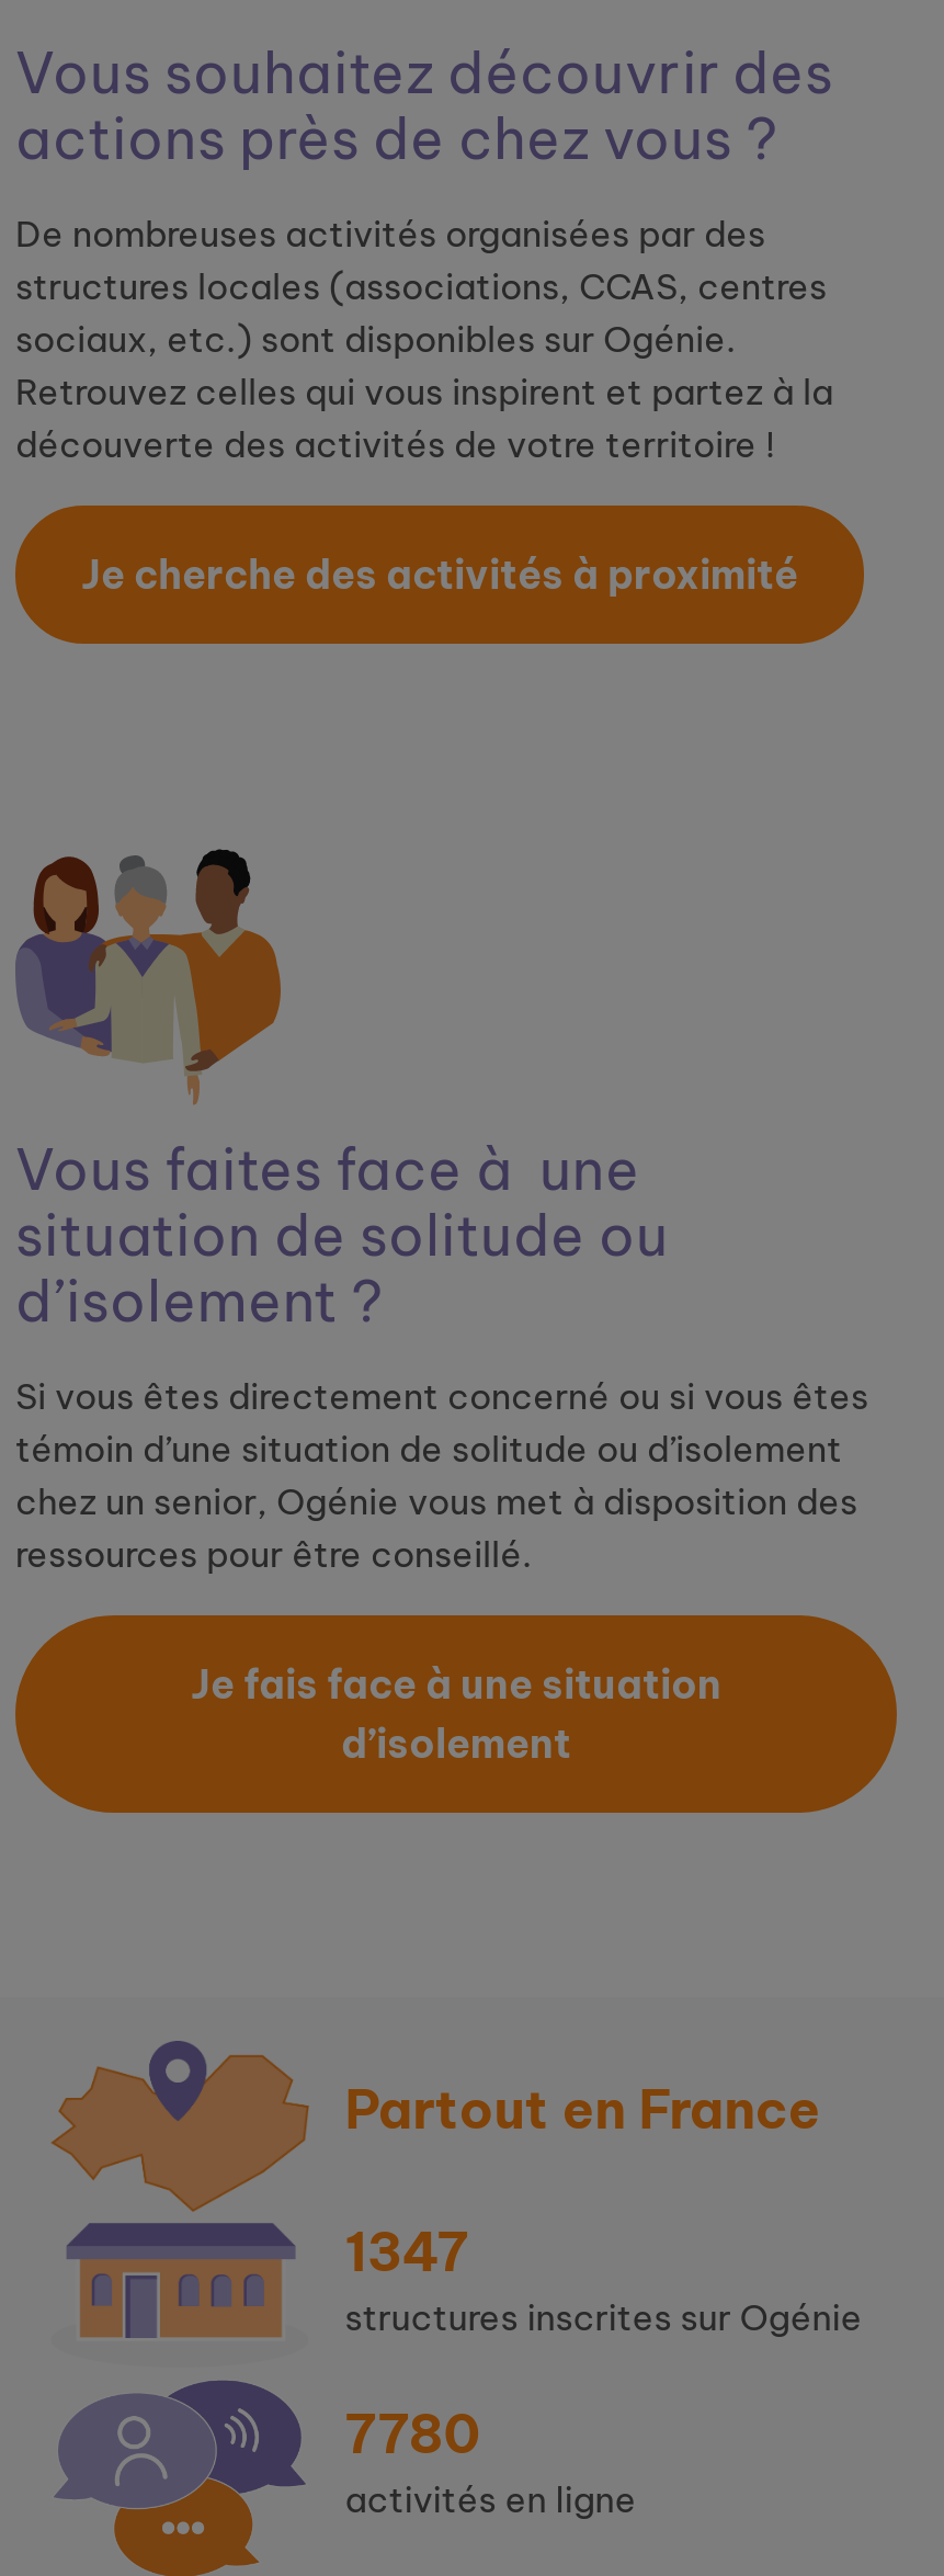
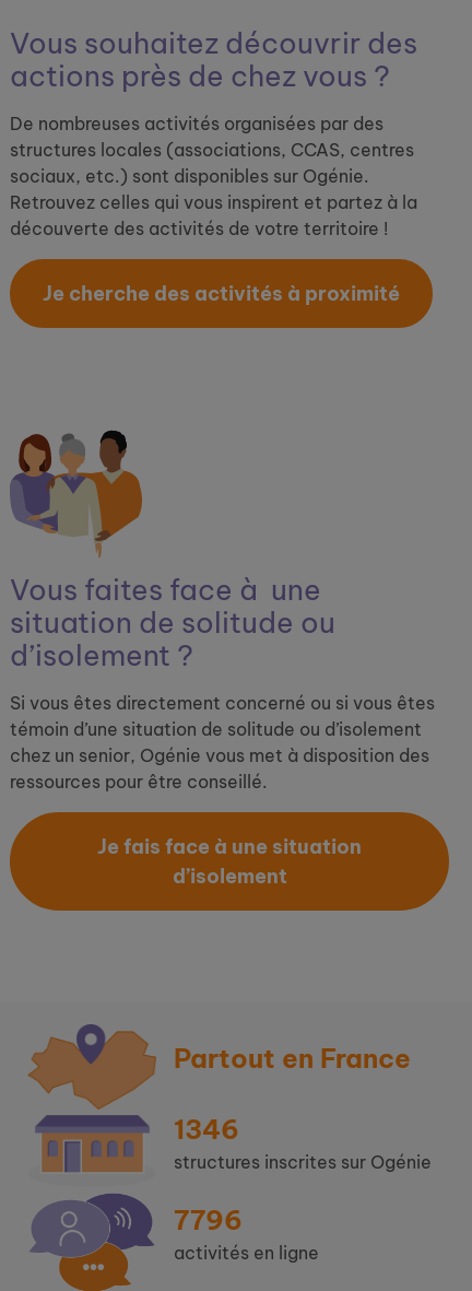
- 1347
+ 1346

- 7780
+ 7796
